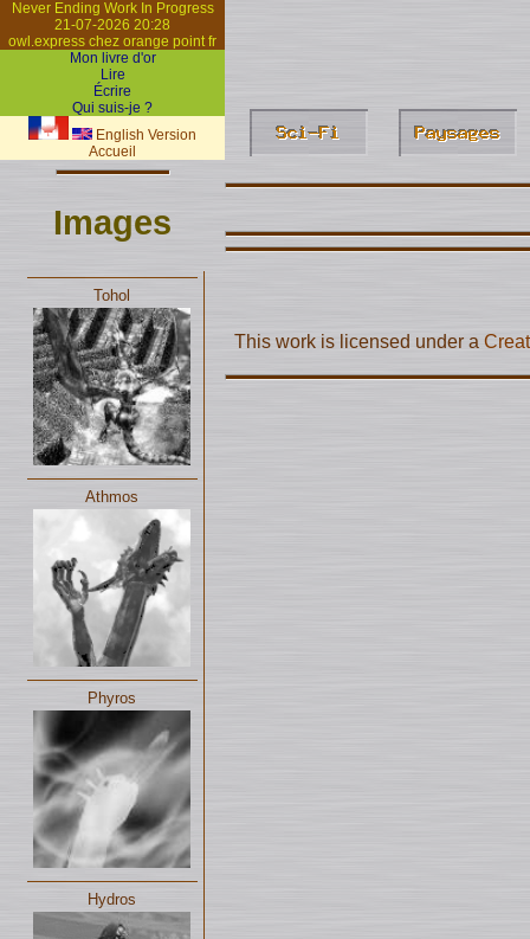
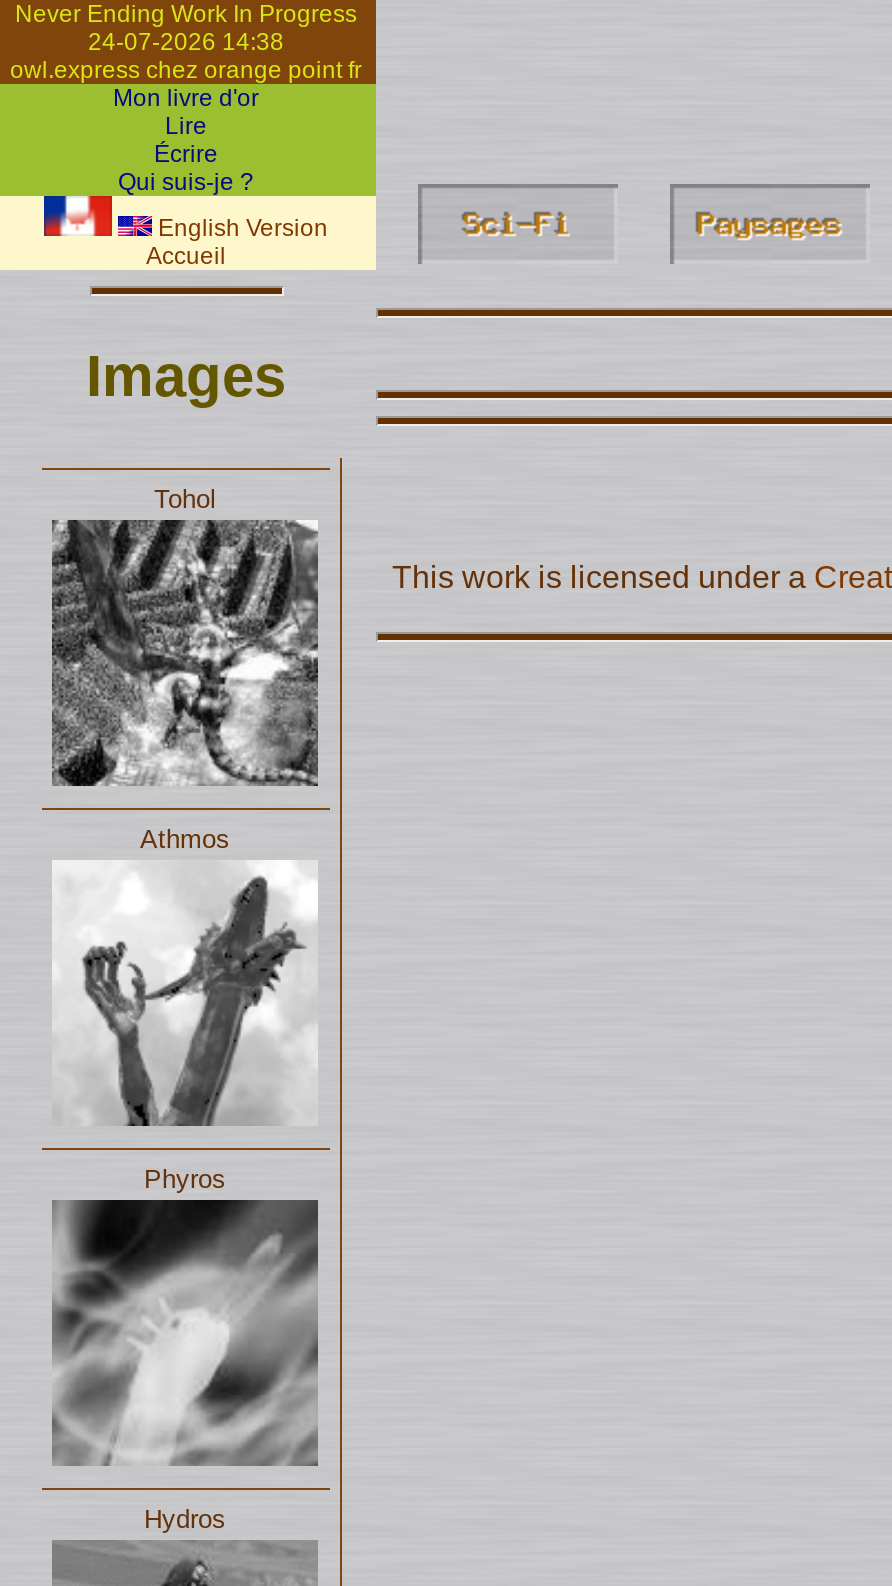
- 21-07-2026 20:28
+ 24-07-2026 14:38
